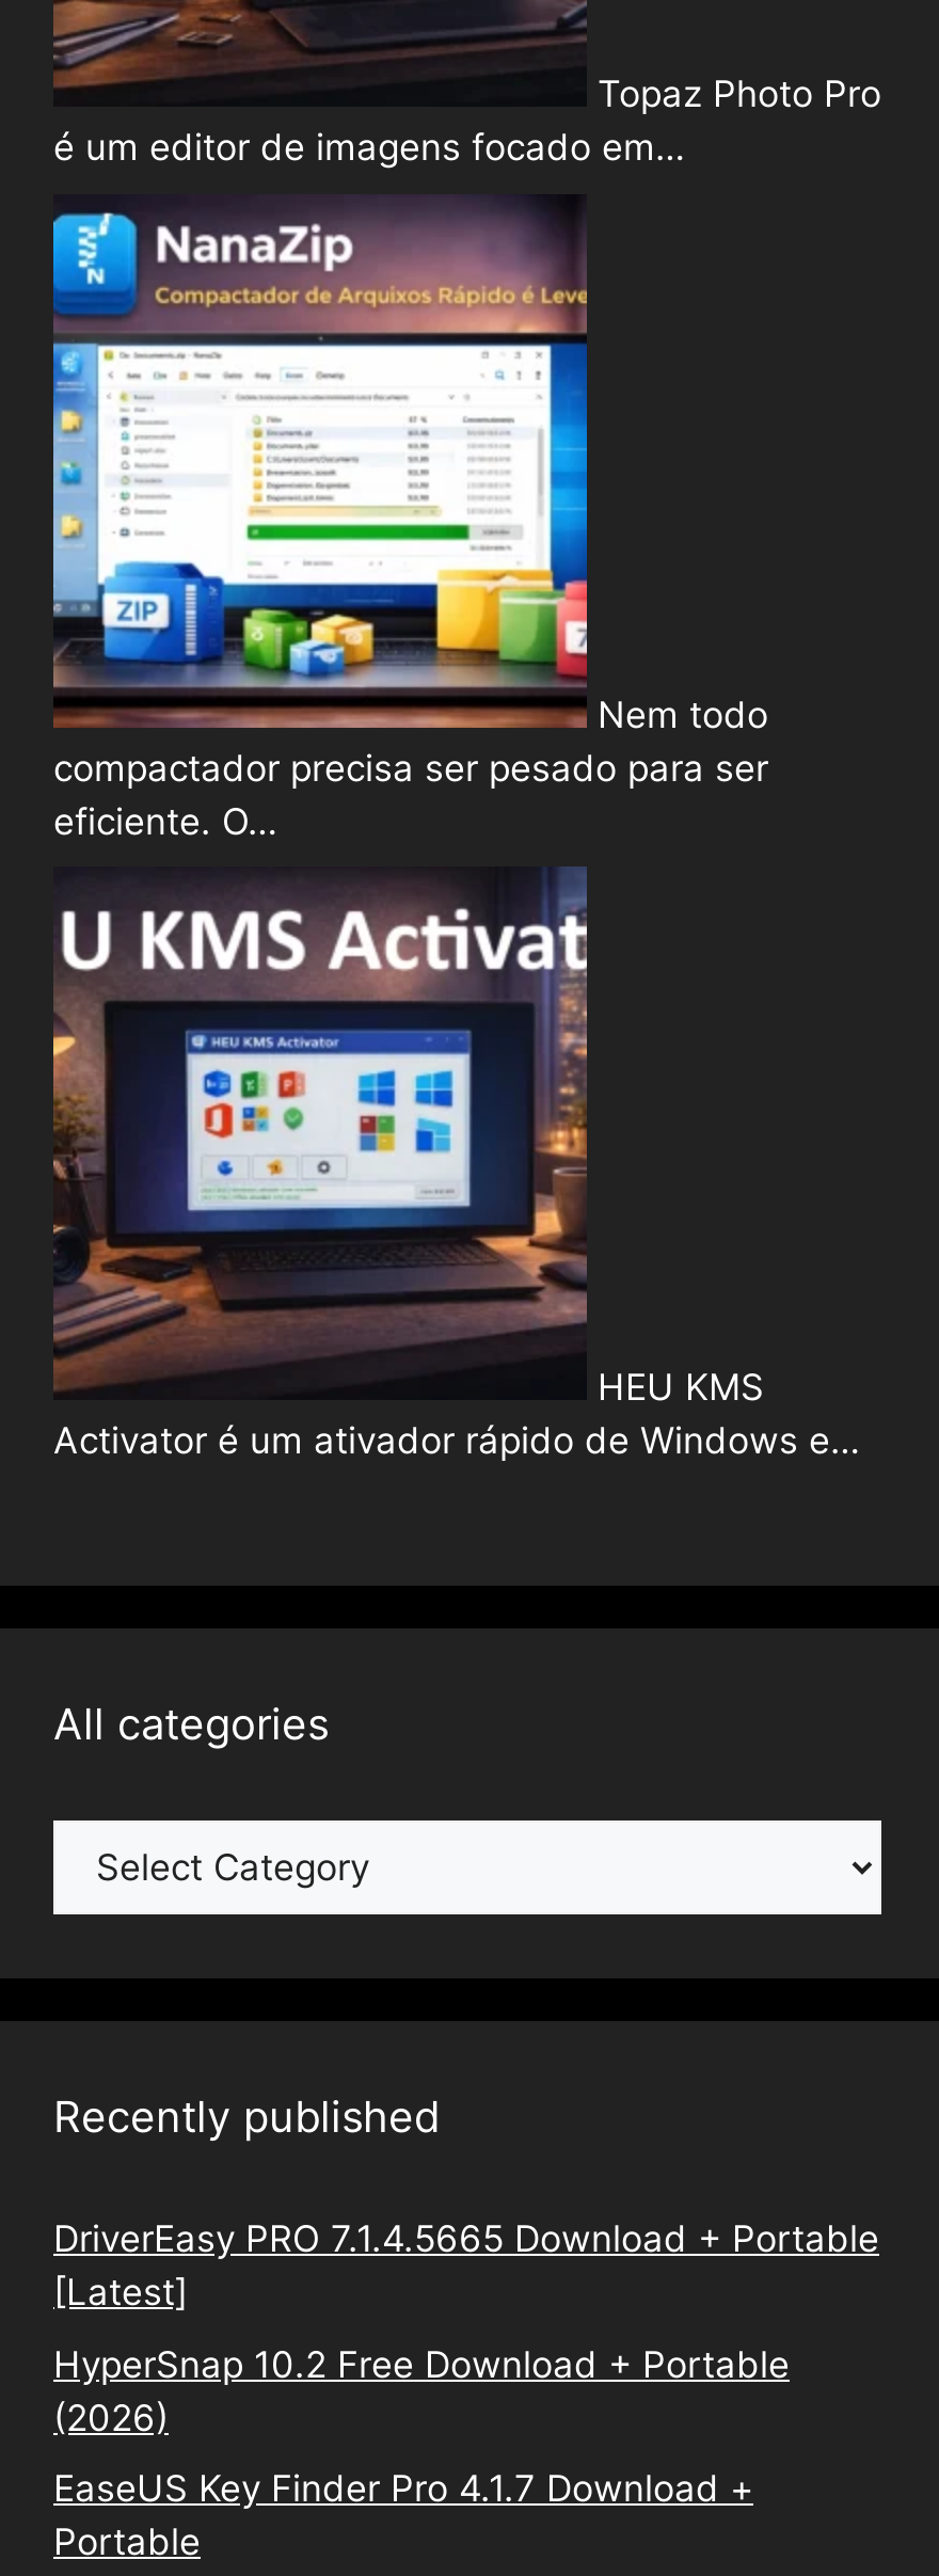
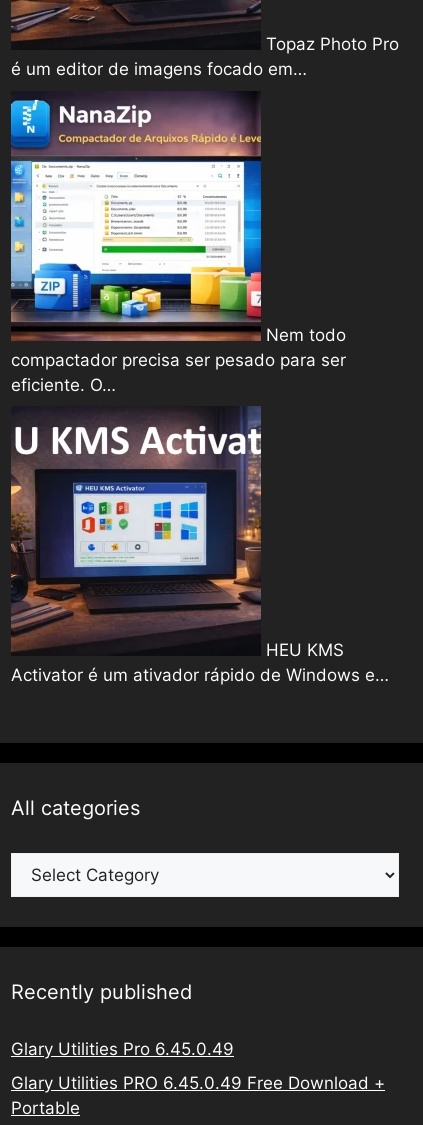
- DriverEasy PRO 7.1.4.5665 Download + Portable
- [Latest]
- HyperSnap 10.2 Free Download + Portable
- (2026)
- EaseUS Key Finder Pro 4.1.7 Download +
+ Glary Utilities Pro 6.45.0.49
+ Glary Utilities PRO 6.45.0.49 Free Download +
